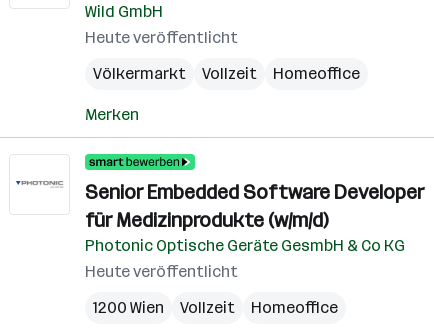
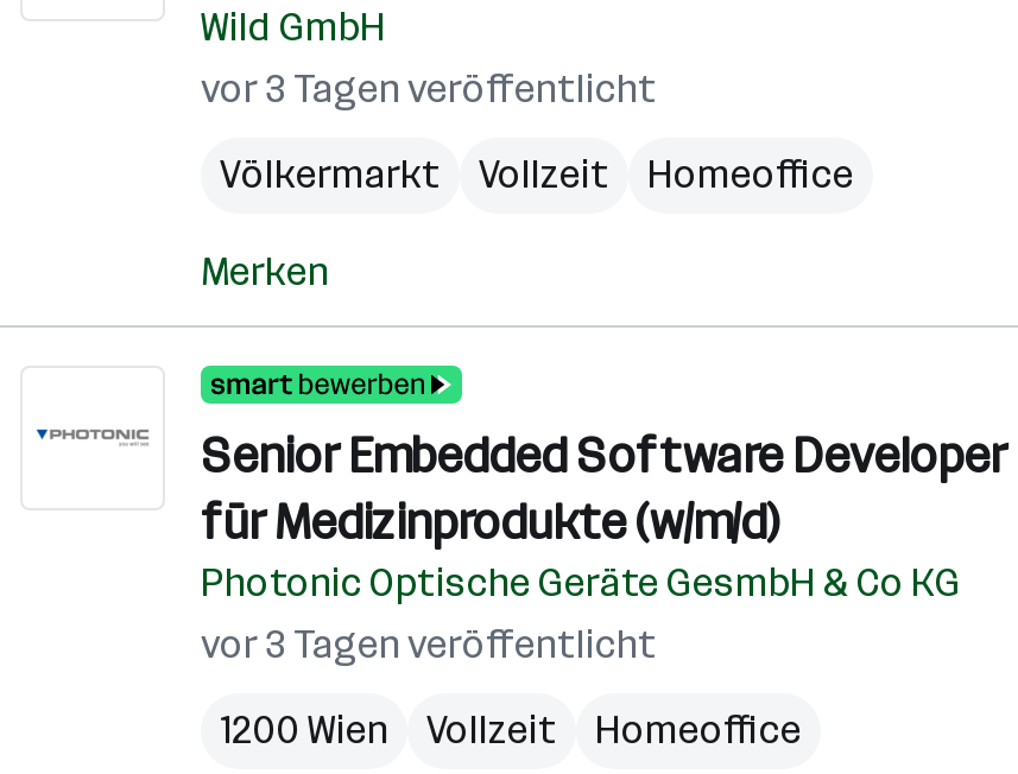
- Heute veröffentlicht
+ vor 3 Tagen veröffentlicht

- Heute veröffentlicht
+ vor 3 Tagen veröffentlicht
